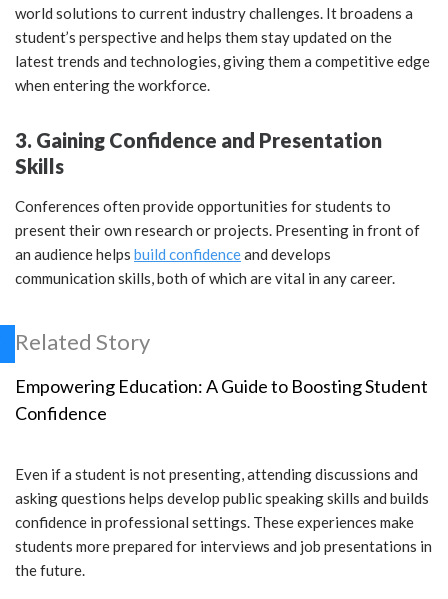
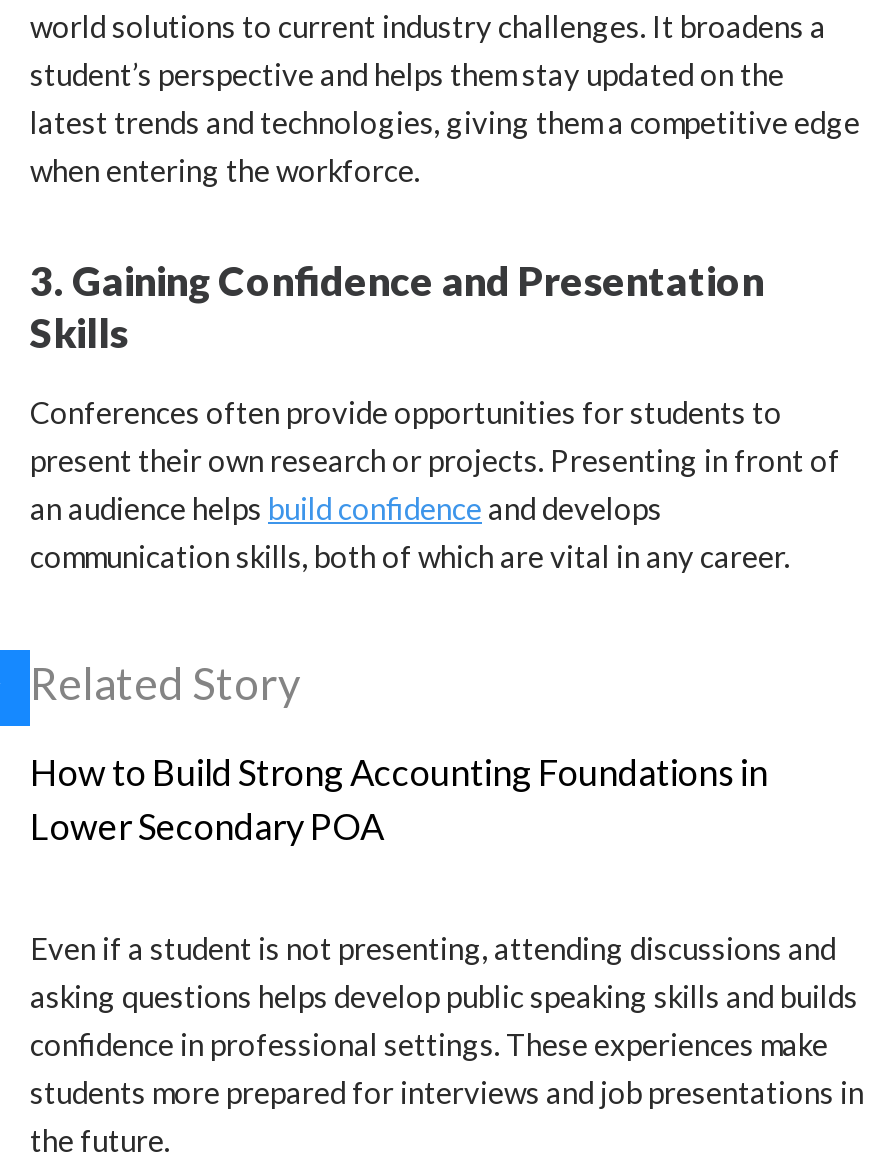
- Empowering Education: A Guide to Boosting Student
- Confidence
+ How to Build Strong Accounting Foundations in
+ Lower Secondary POA
